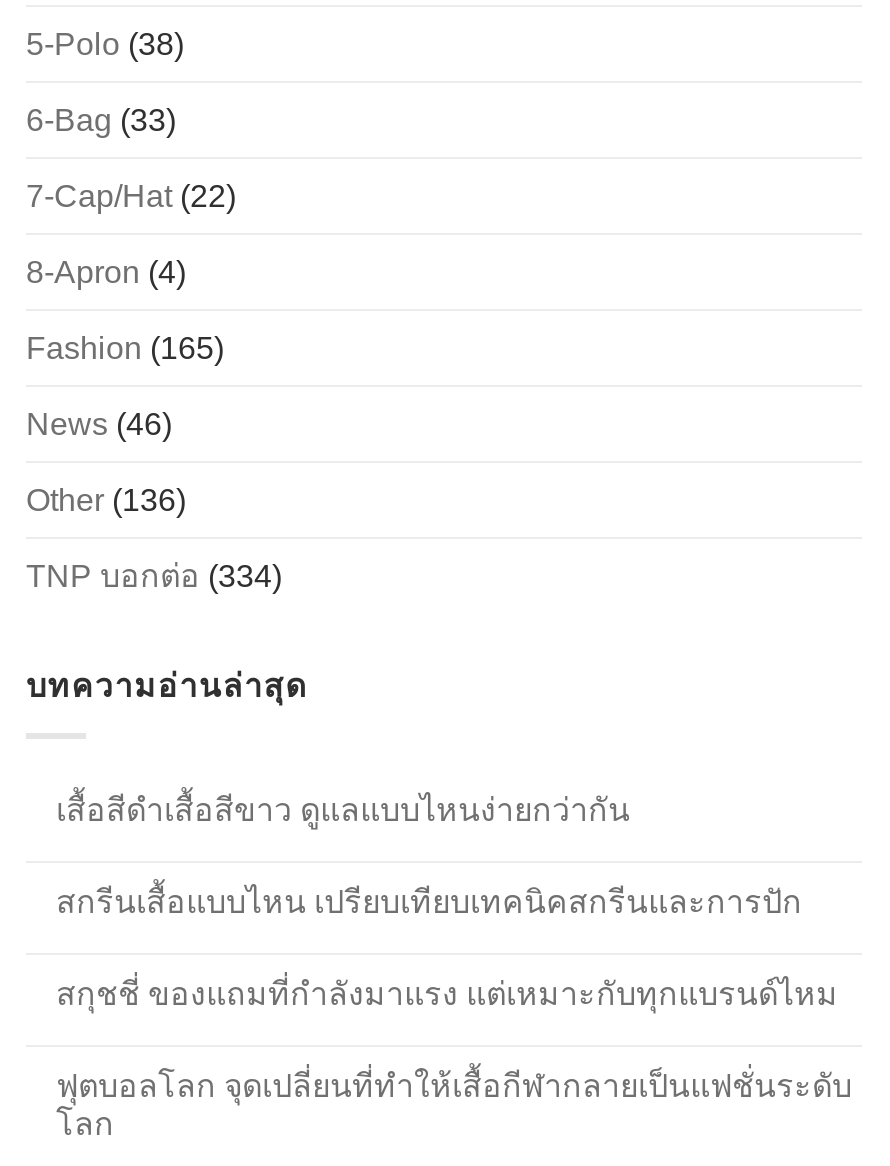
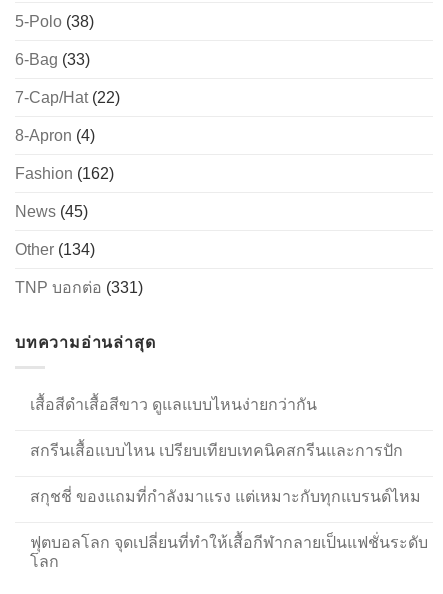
- Fashion (165)
+ Fashion (162)

- News (46)
+ News (45)

- Other (136)
+ Other (134)

- TNP บอกต่อ(334)
+ TNP บอกต่อ(331)
